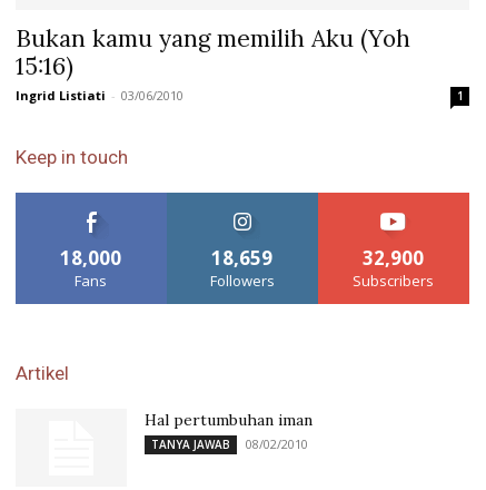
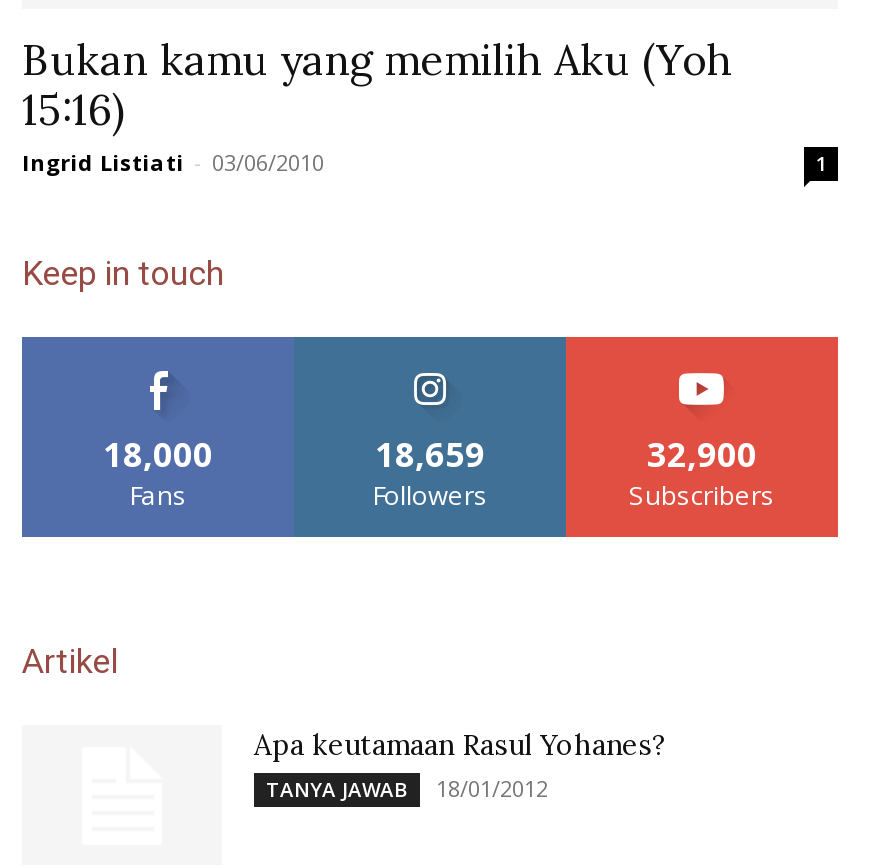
- Hal pertumbuhan iman
+ Apa keutamaan Rasul Yohanes?

- TANYA JAWAB 08/02/2010
+ TANYA JAWAB 18/01/2012
